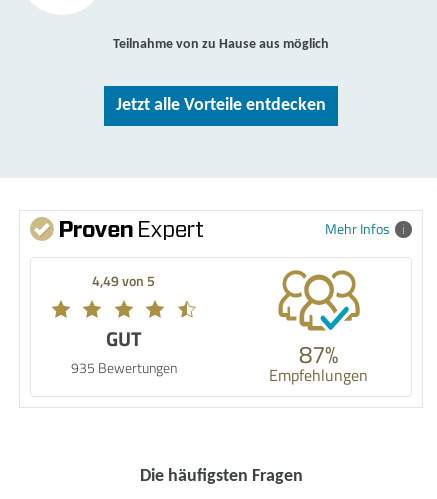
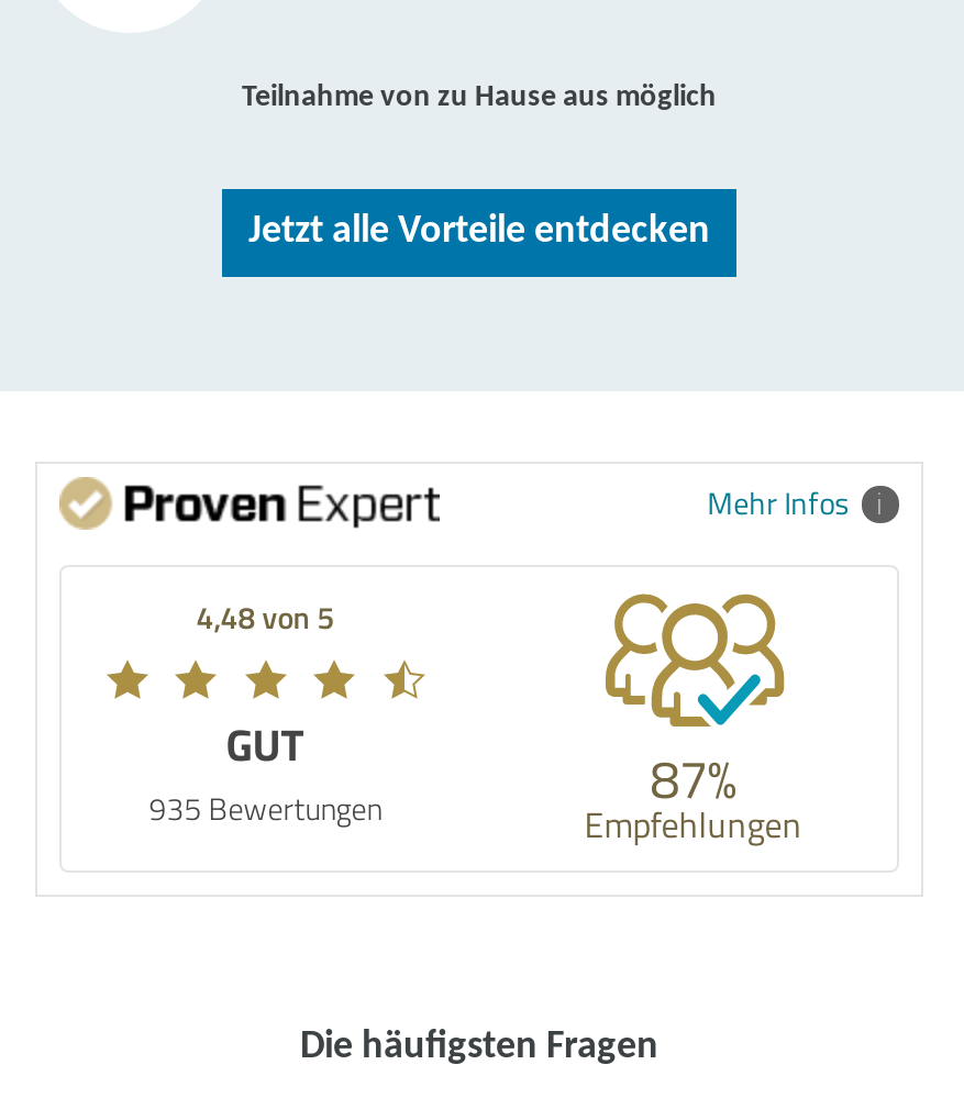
- 4,49 von 5
+ 4,48 von 5
